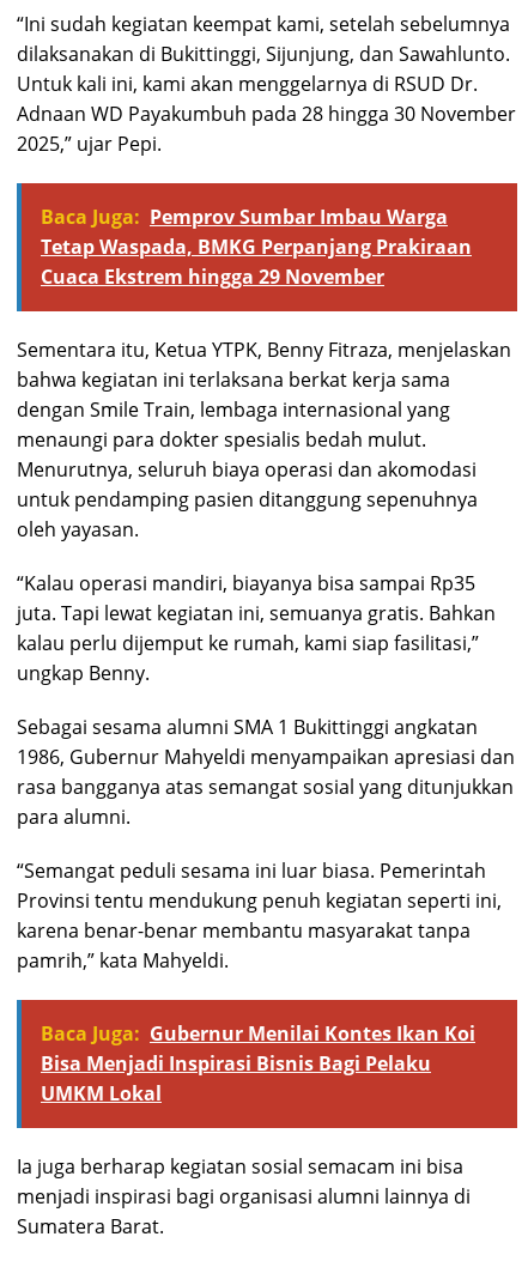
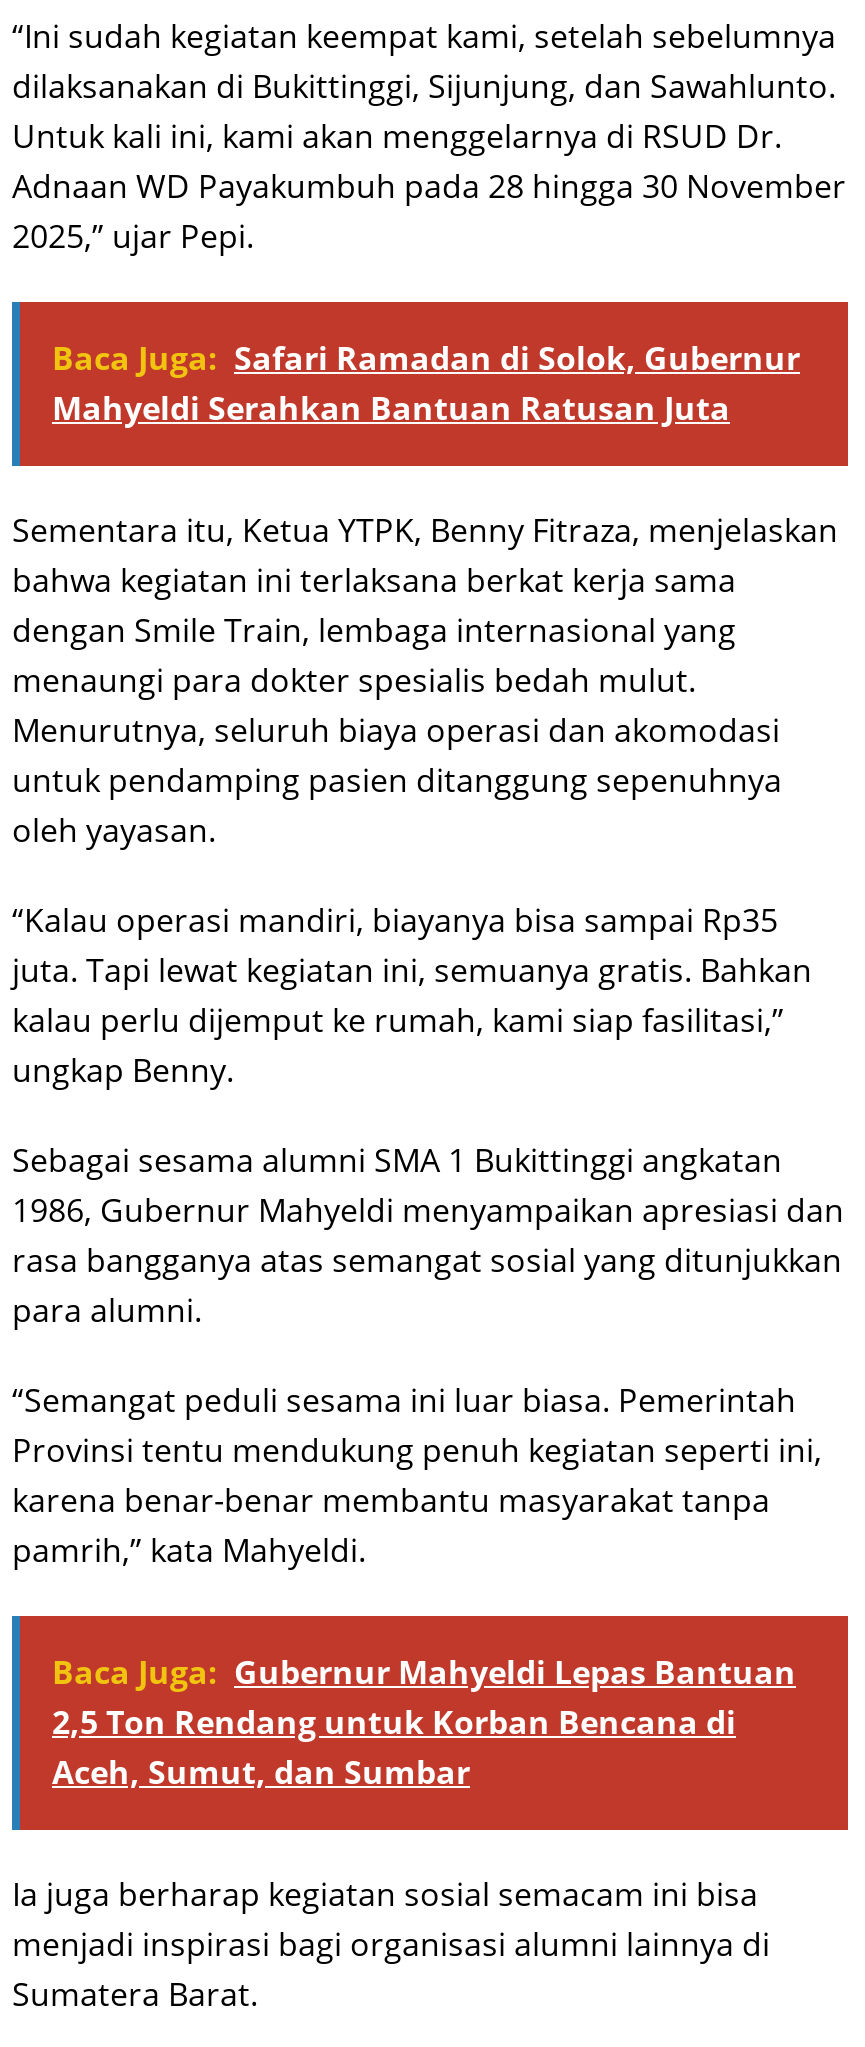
- Baca Juga: Pemprov Sumbar Imbau Warga
- Tetap Waspada, BMKG Perpanjang Prakiraan
- Cuaca Ekstrem hingga 29 November
+ Baca Juga: Safari Ramadan di Solok, Gubernur
+ Mahyeldi Serahkan Bantuan Ratusan Juta

- Baca Juga: Gubernur Menilai Kontes Ikan Koi
- Bisa Menjadi Inspirasi Bisnis Bagi Pelaku
- UMKM Lokal
+ Baca Juga: Gubernur Mahyeldi Lepas Bantuan
+ 2,5 Ton Rendang untuk Korban Bencana di
+ Aceh, Sumut, dan Sumbar
